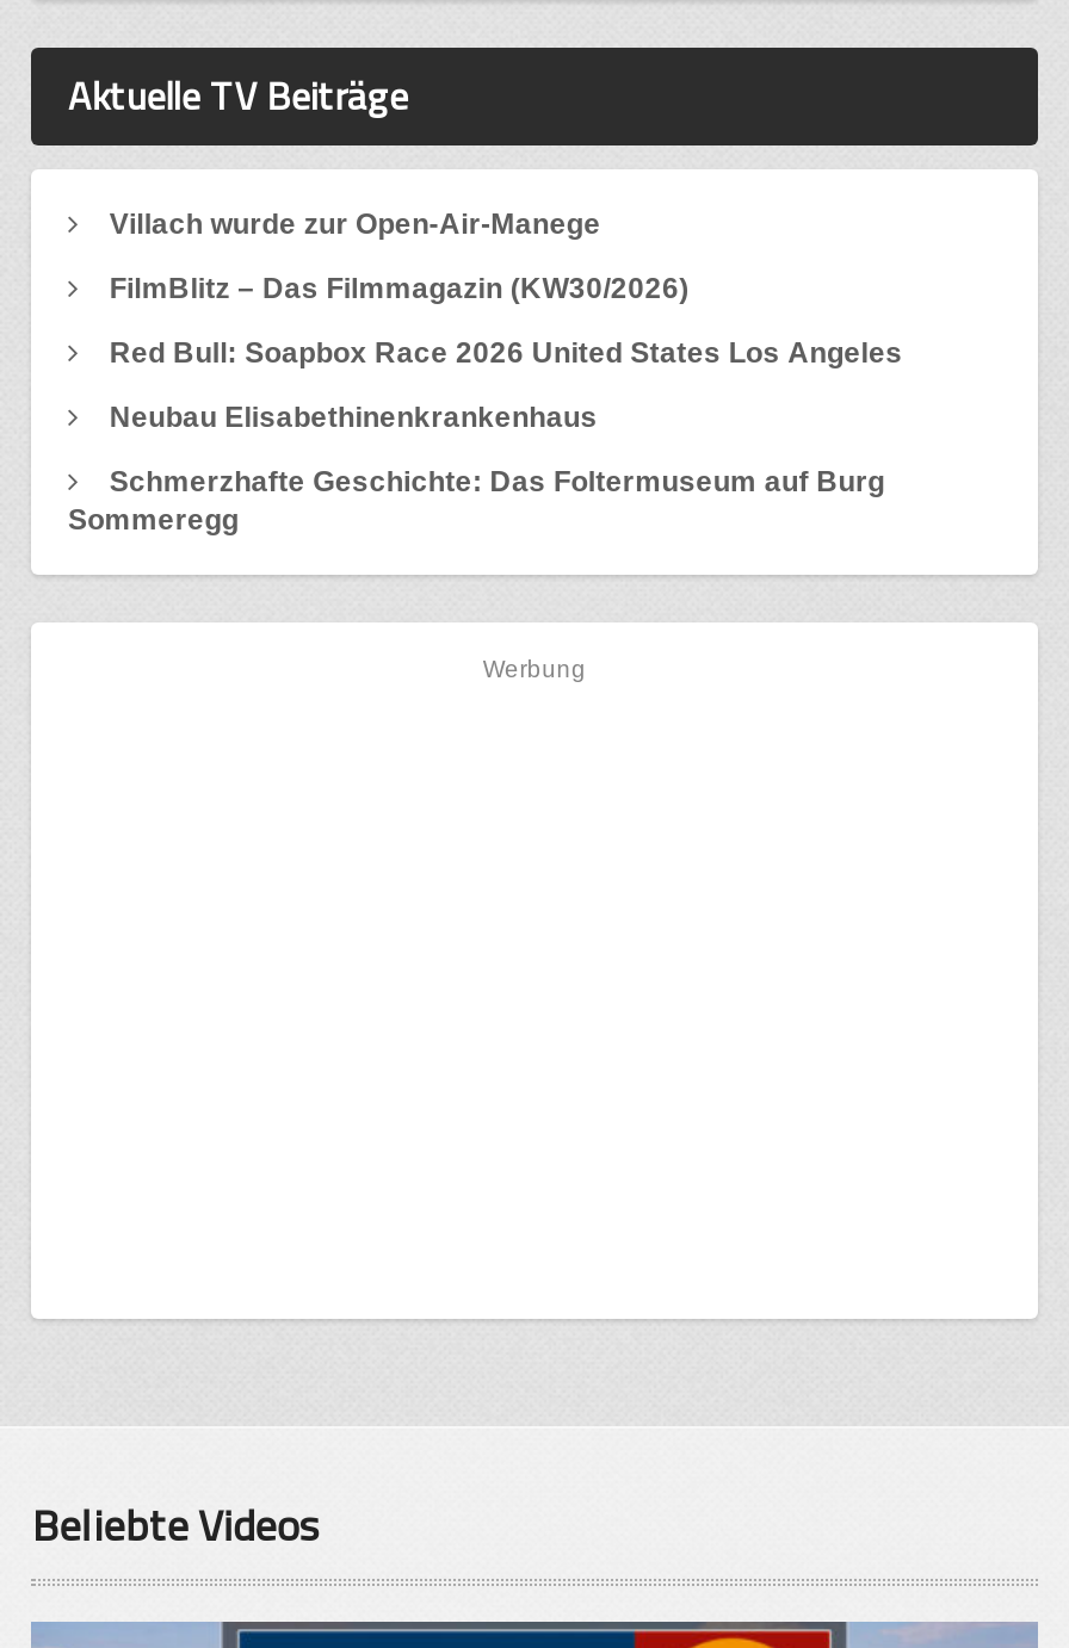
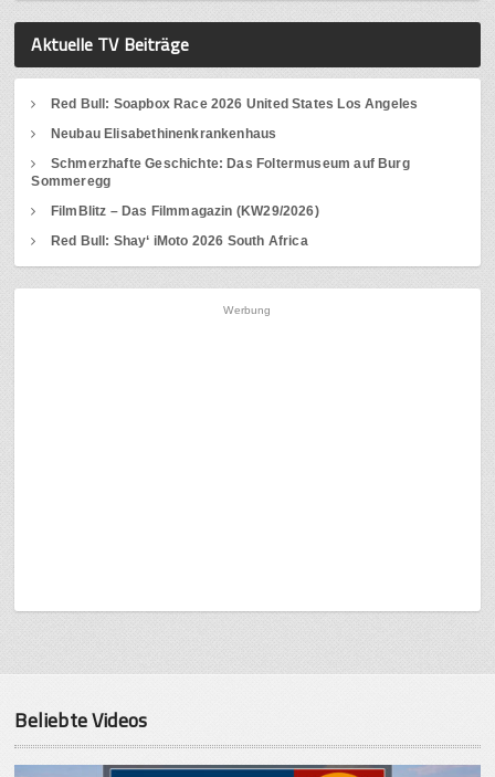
- Villach wurde zur Open-Air-Manege
- FilmBlitz – Das Filmmagazin (KW30/2026)

moved up: Red Bull: Soapbox Race 2026 United States Los Angeles | Neubau Elisabethinenkrankenhaus | Schmerzhafte Geschichte: Das Foltermuseum auf Burg | Sommeregg

+ FilmBlitz – Das Filmmagazin (KW29/2026)
+ Red Bull: Shay‘ iMoto 2026 South Africa
